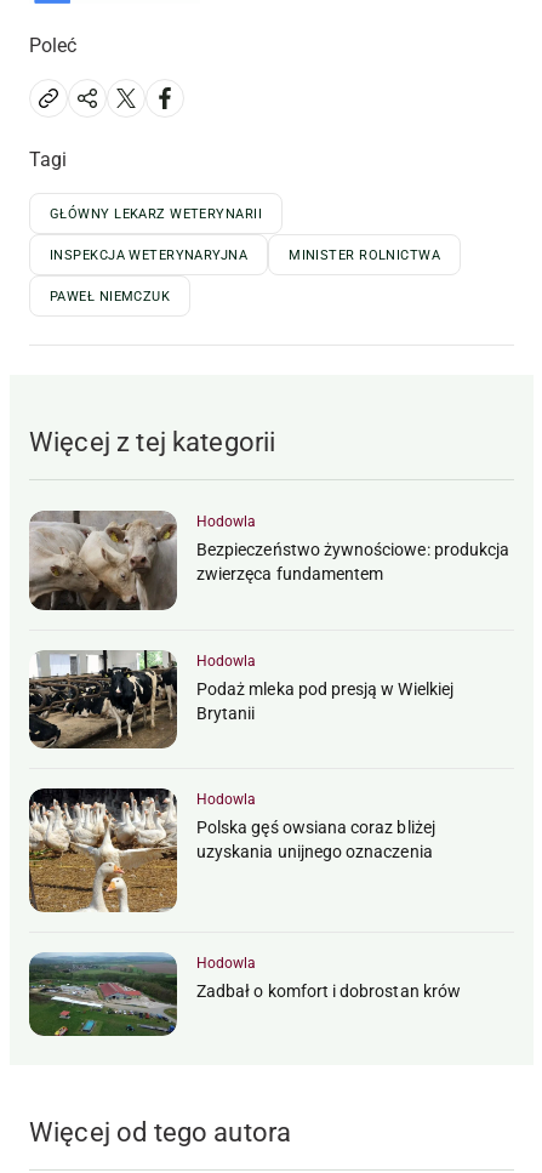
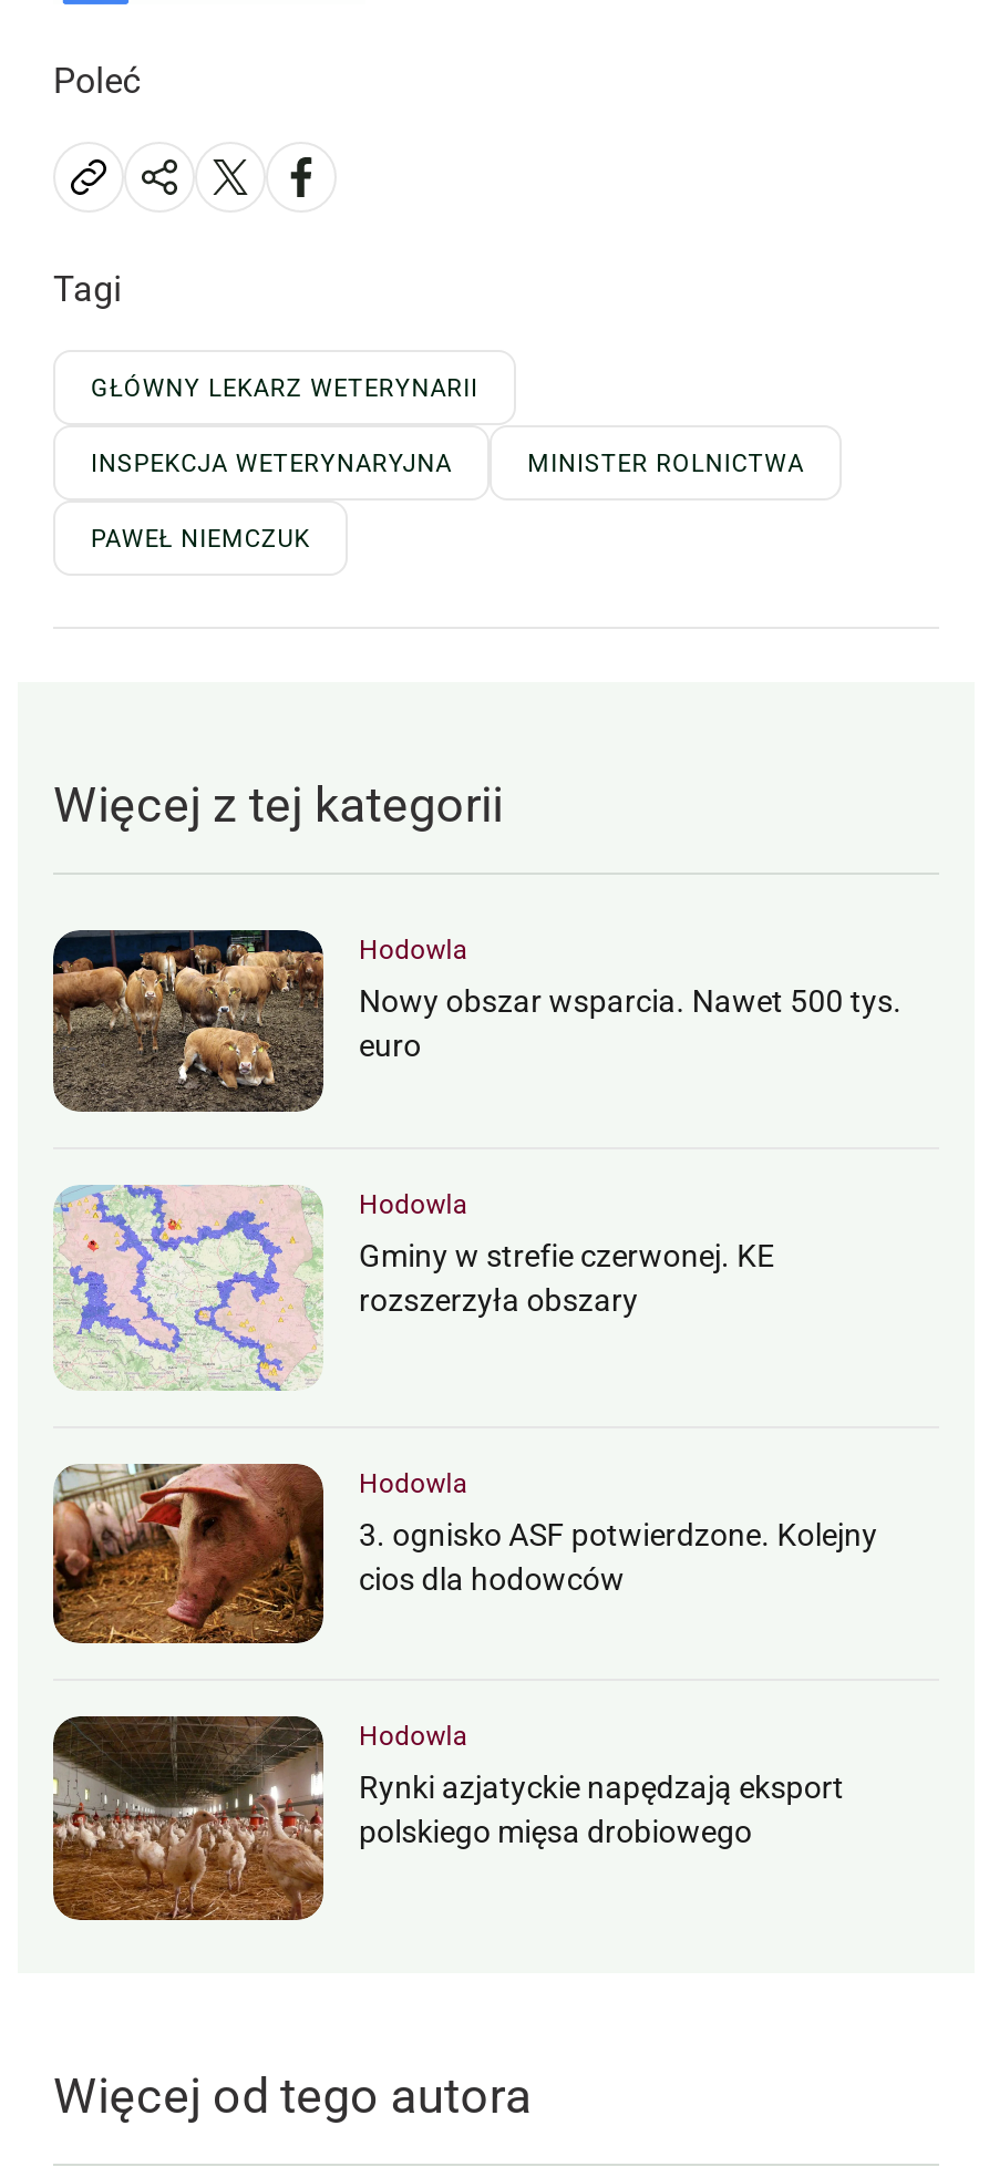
- [image]
- Bezpieczeństwo żywnościowe: produkcja
- zwierzęca fundamentem
+ [image]
+ Nowy obszar wsparcia. Nawet 500 tys.
+ euro

- [image]
- Podaż mleka pod presją w Wielkiej
- Brytanii
+ [image]
+ Gminy w strefie czerwonej. KE
+ rozszerzyła obszary

- [image]
- Polska gęś owsiana coraz bliżej
- uzyskania unijnego oznaczenia
+ [image]
+ 3. ognisko ASF potwierdzone. Kolejny
+ cios dla hodowców

- [image]
- Zadbał o komfort i dobrostan krów
+ [image]
+ Rynki azjatyckie napędzają eksport
+ polskiego mięsa drobiowego
